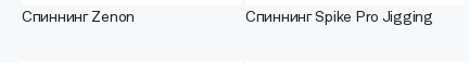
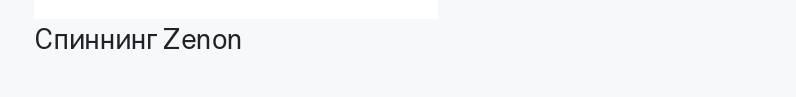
- Спиннинг Spike Pro Jigging
